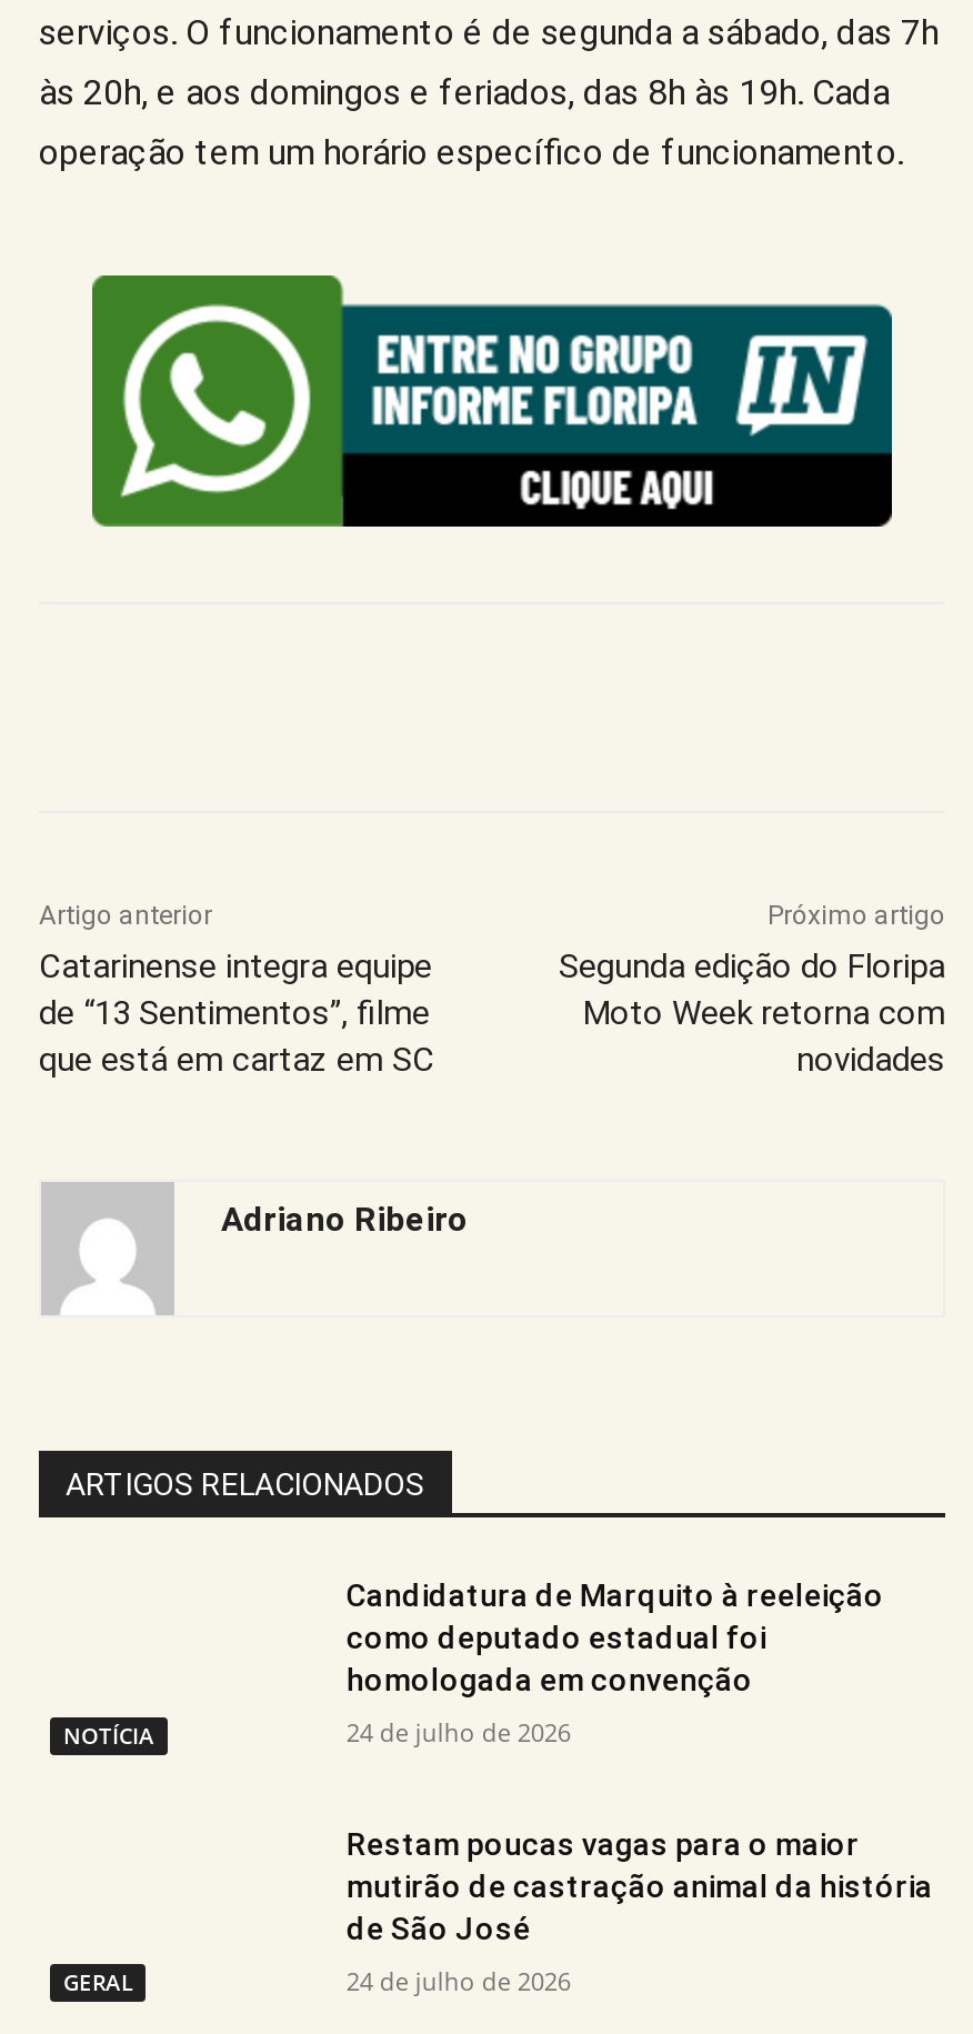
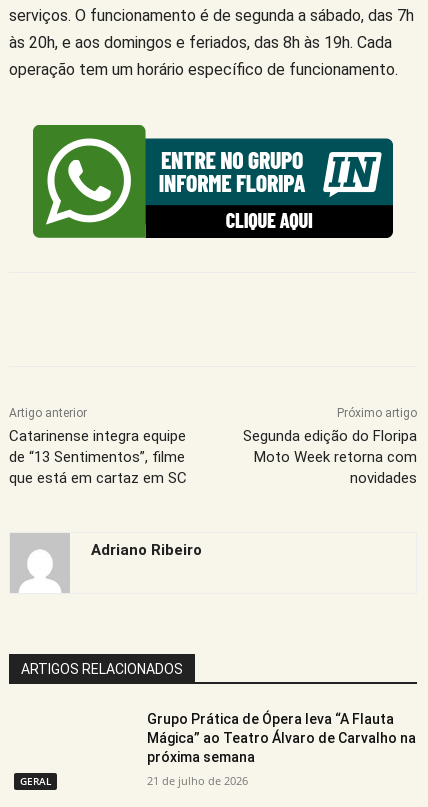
- Candidatura de Marquito à reeleição
- como deputado estadual foi
- homologada em convenção
- 24 de julho de 2026

- NOTÍCIA

- Restam poucas vagas para o maior
- mutirão de castração animal da história
- de São José
+ Grupo Prática de Ópera leva “A Flauta
+ Mágica” ao Teatro Álvaro de Carvalho na
+ próxima semana

- 24 de julho de 2026
+ 21 de julho de 2026
